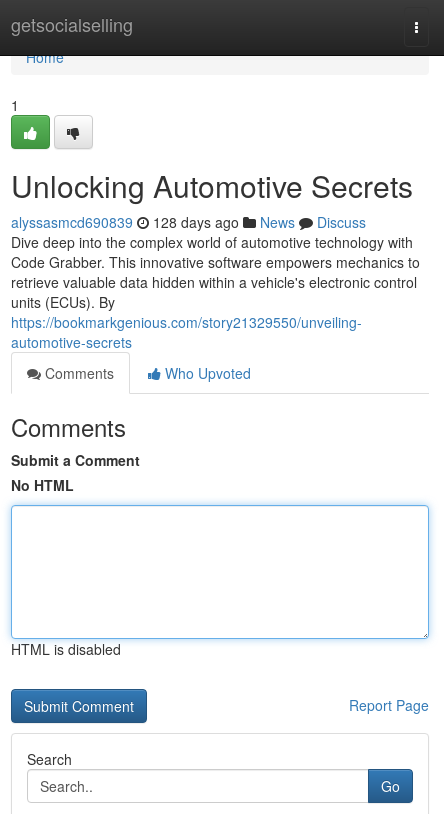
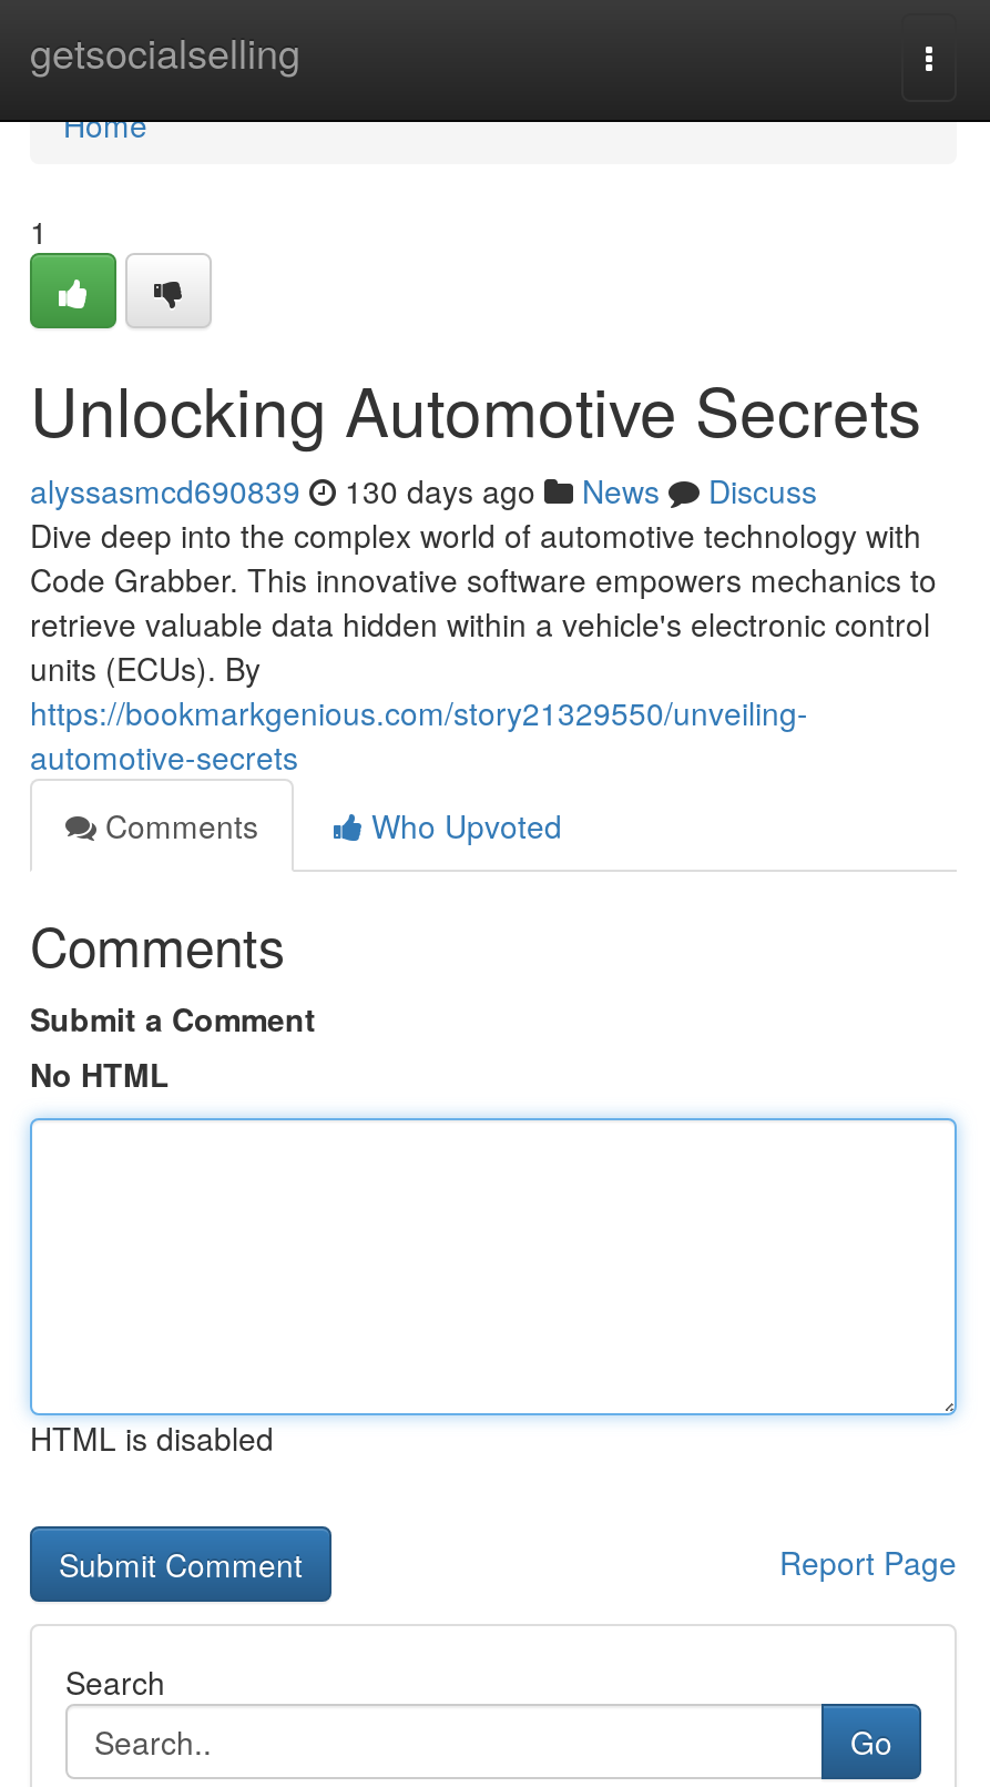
- alyssasmcd690839 128 days ago News Discuss
+ alyssasmcd690839 130 days ago News Discuss
